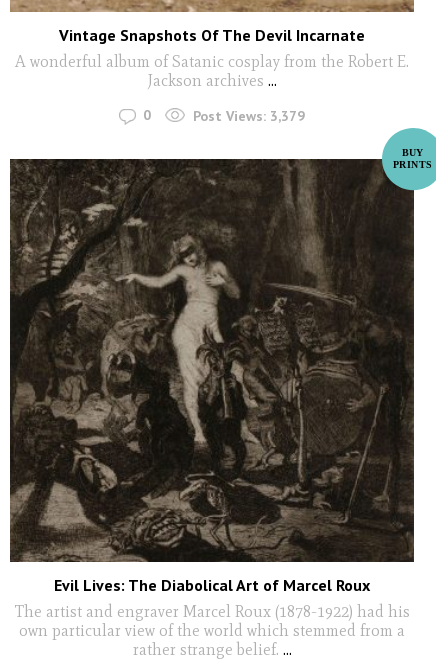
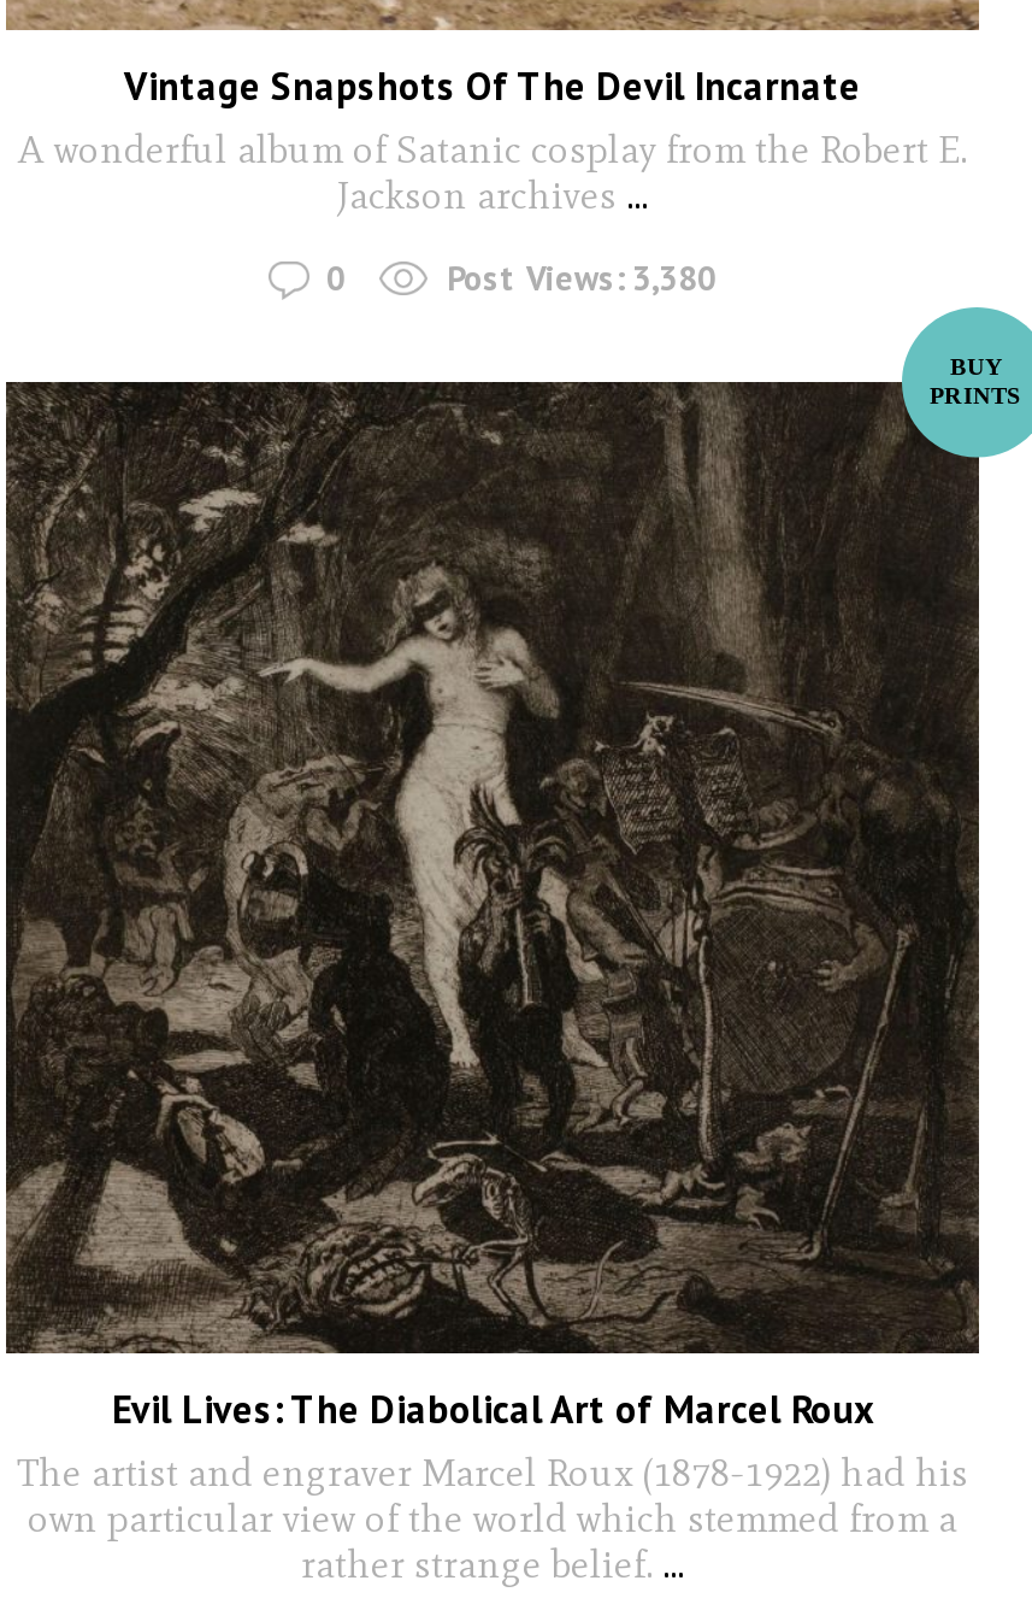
- Post Views: 3,379
+ Post Views: 3,380
